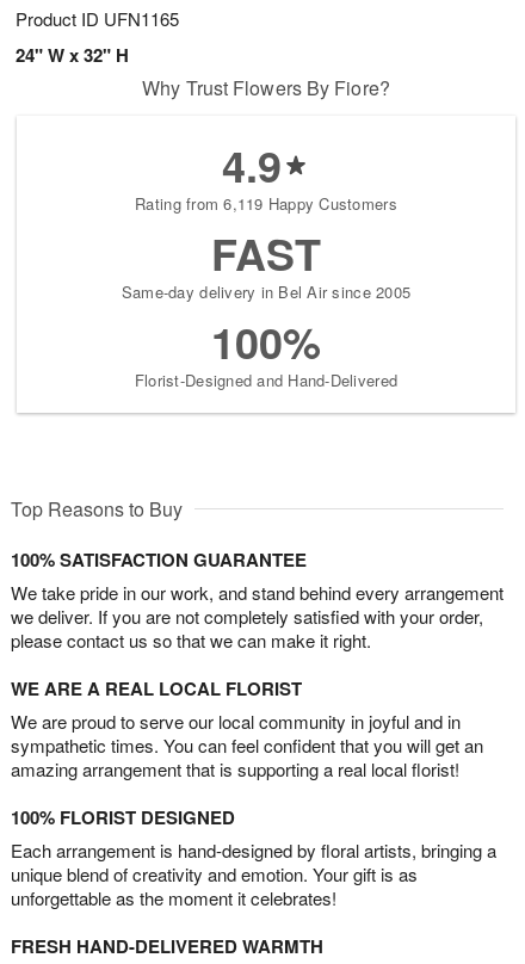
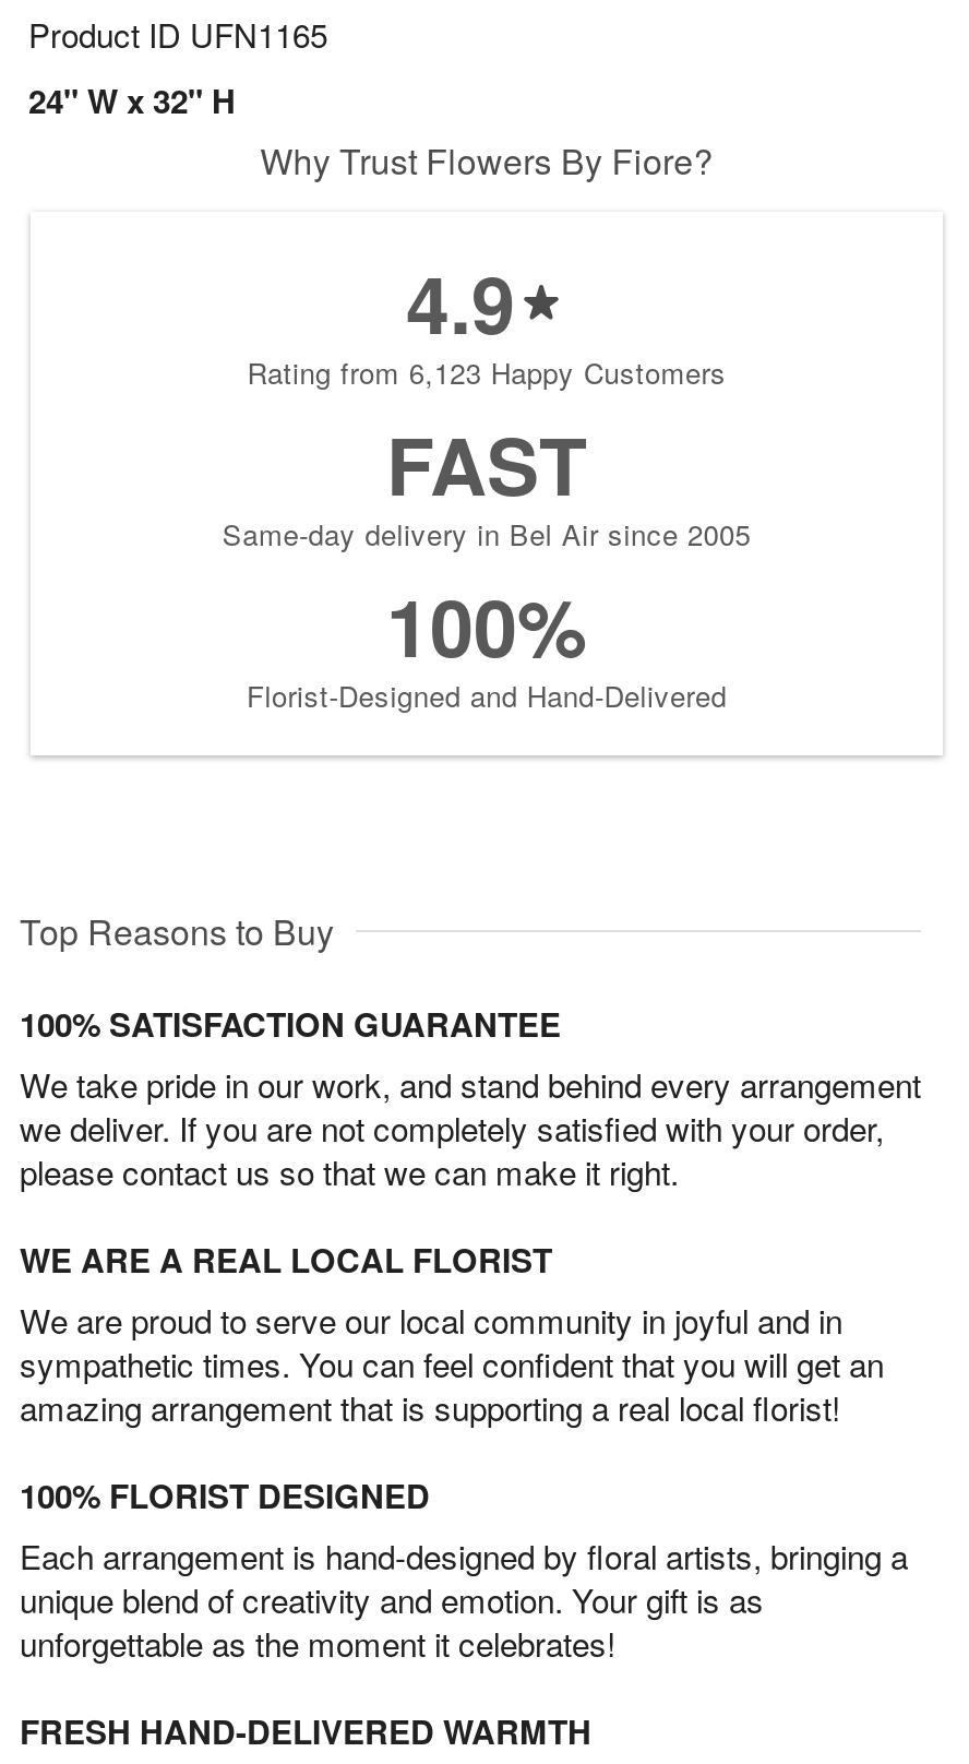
- Rating from 6,119 Happy Customers
+ Rating from 6,123 Happy Customers
